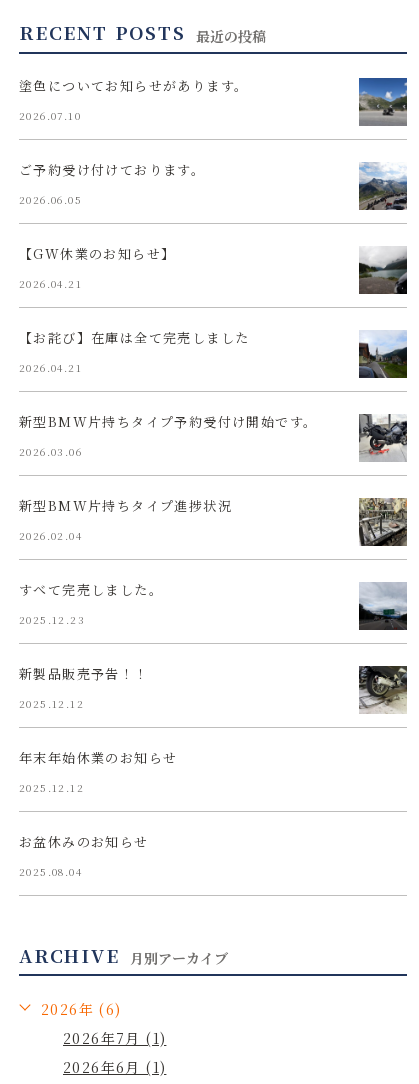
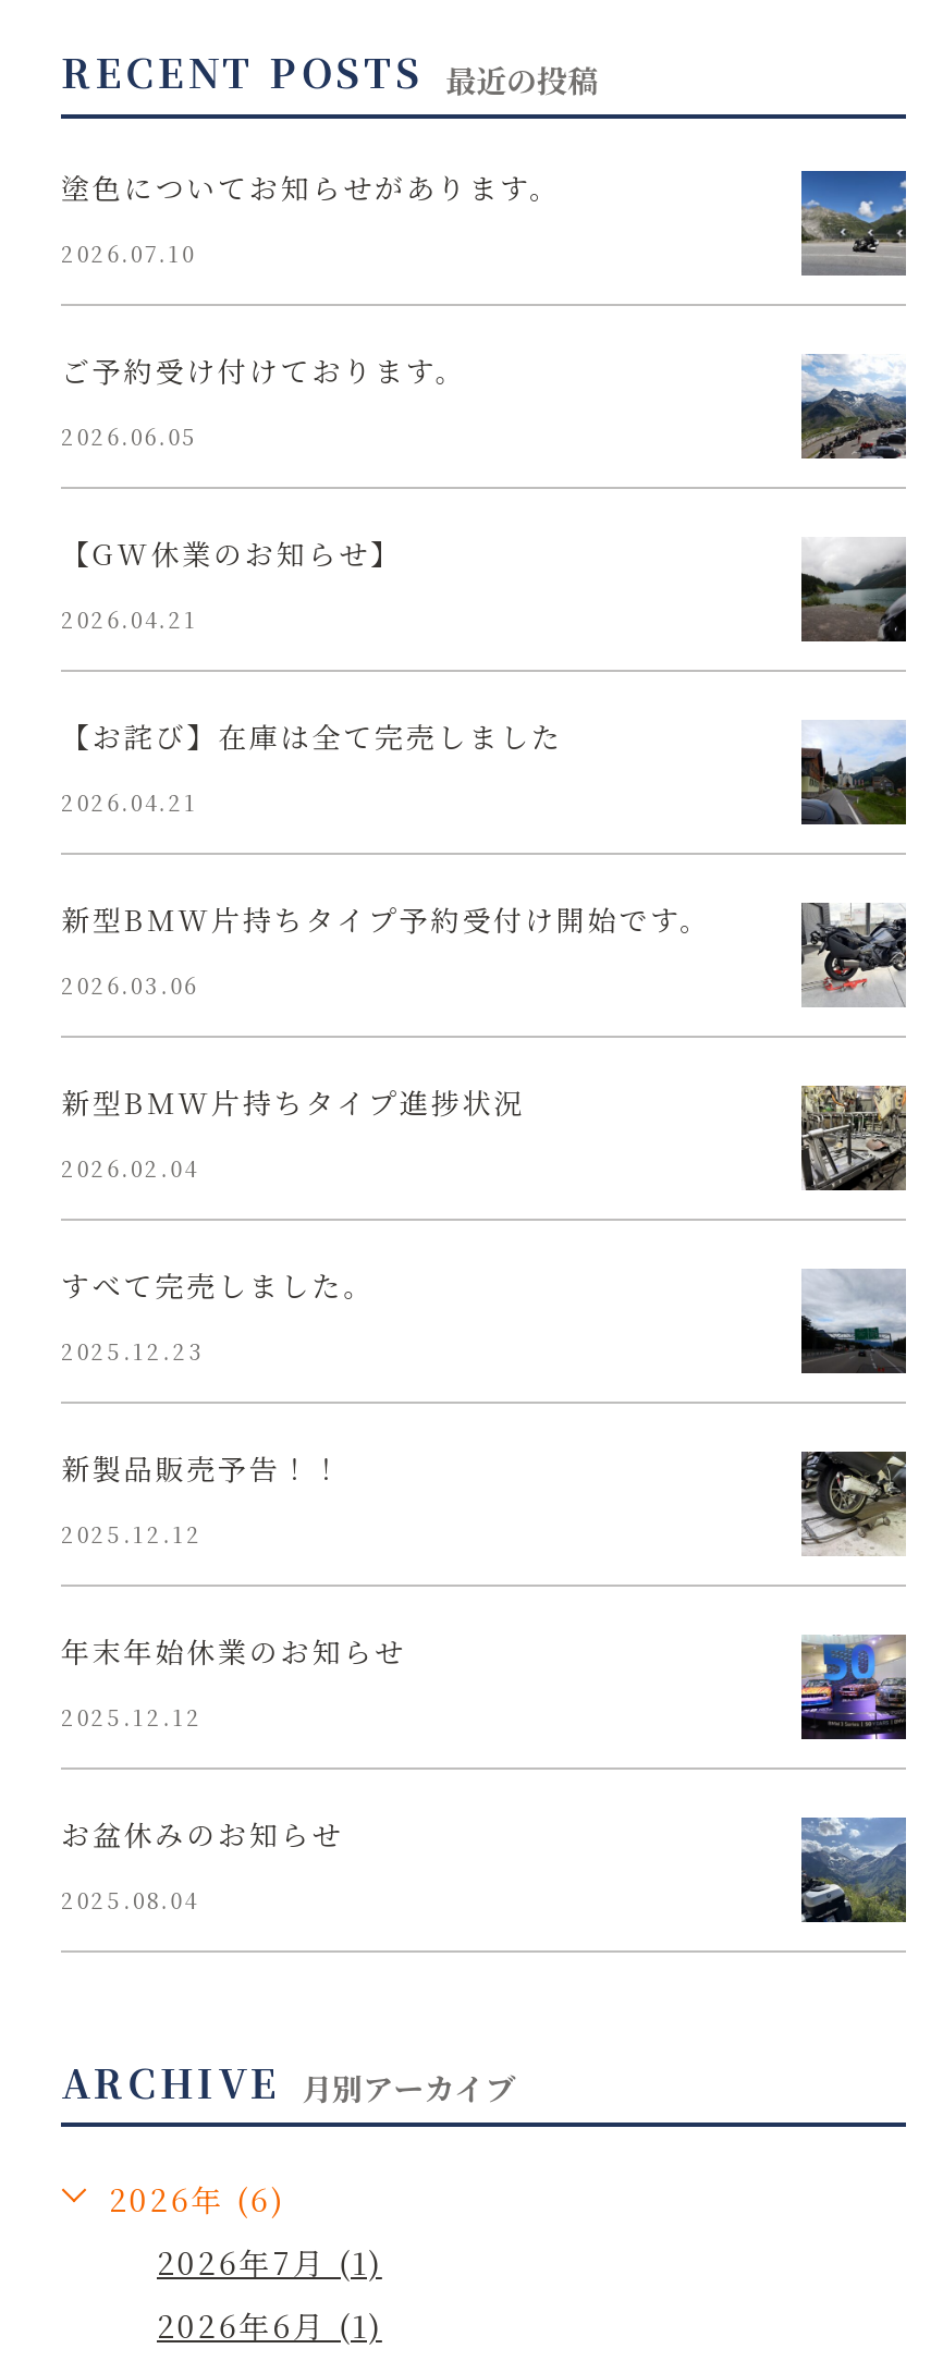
+ [image]

+ [image]
